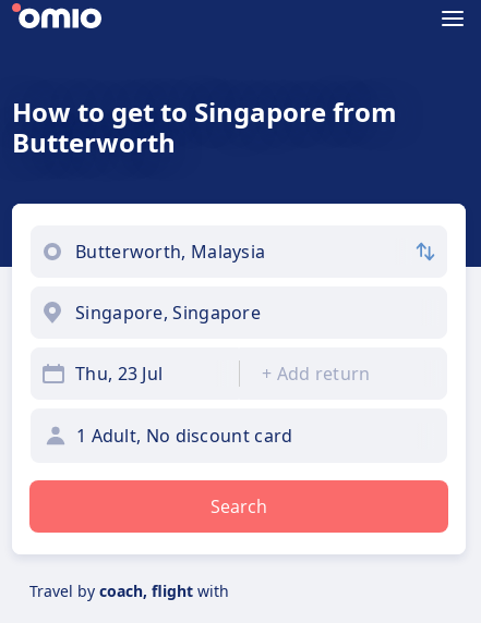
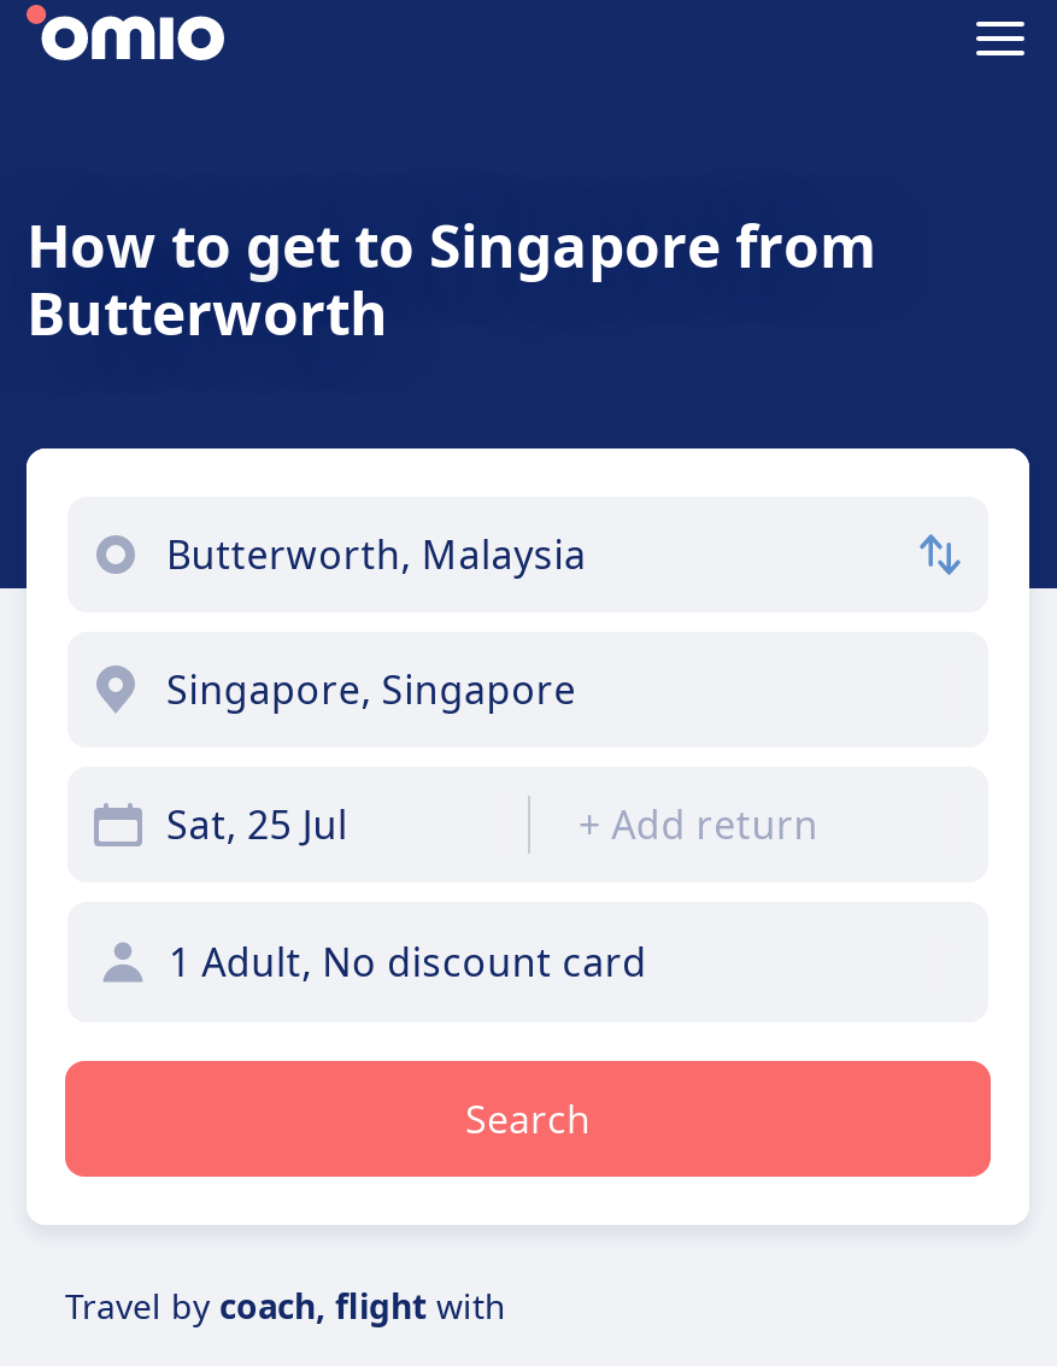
- Thu, 23 Jul
+ Sat, 25 Jul
